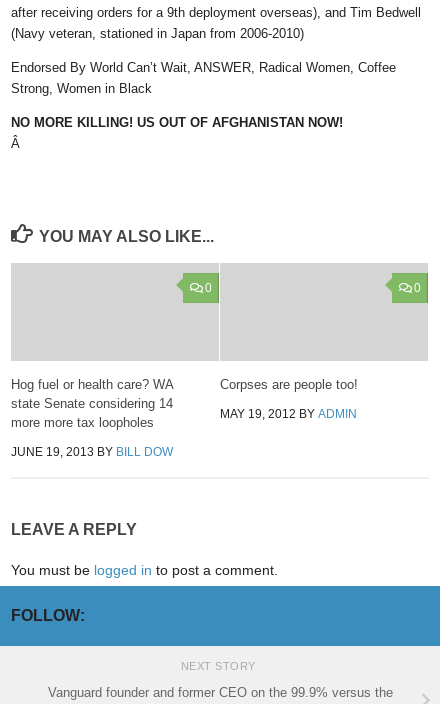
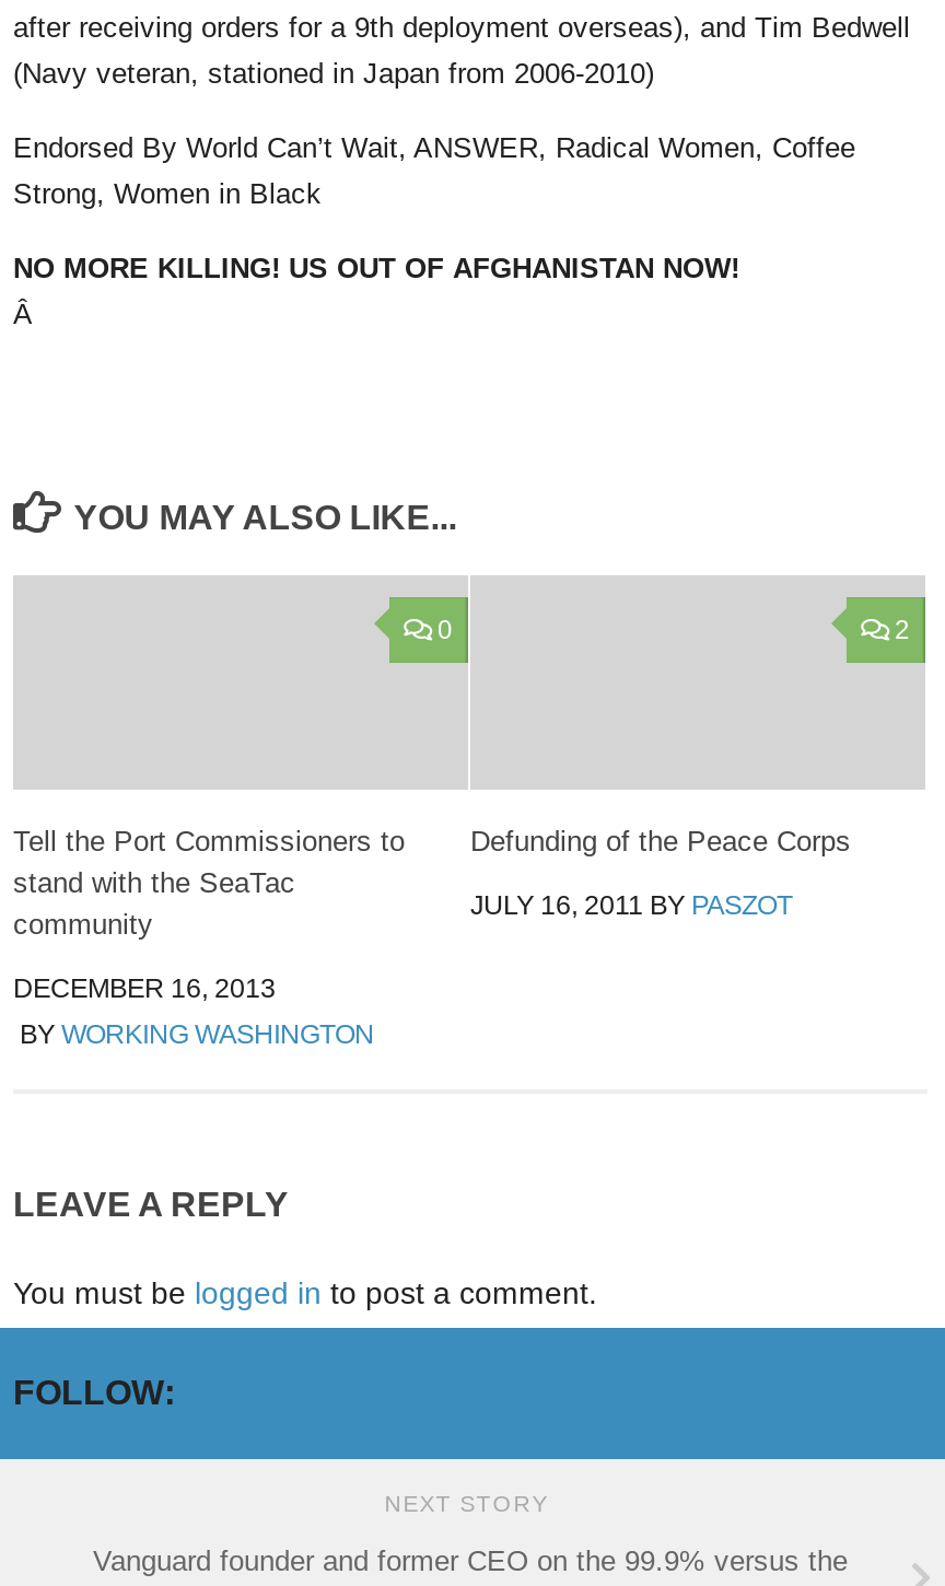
- 0
+ 2

- Hog fuel or health care? WA
- state Senate considering 14
- more more tax loopholes
- JUNE 19, 2013 BY BILL DOW
+ Tell the Port Commissioners to
+ stand with the SeaTac
+ community
+ DECEMBER 16, 2013
+ BY WORKING WASHINGTON

- Corpses are people too!
- MAY 19, 2012 BY ADMIN
+ Defunding of the Peace Corps
+ JULY 16, 2011 BY PASZOT
